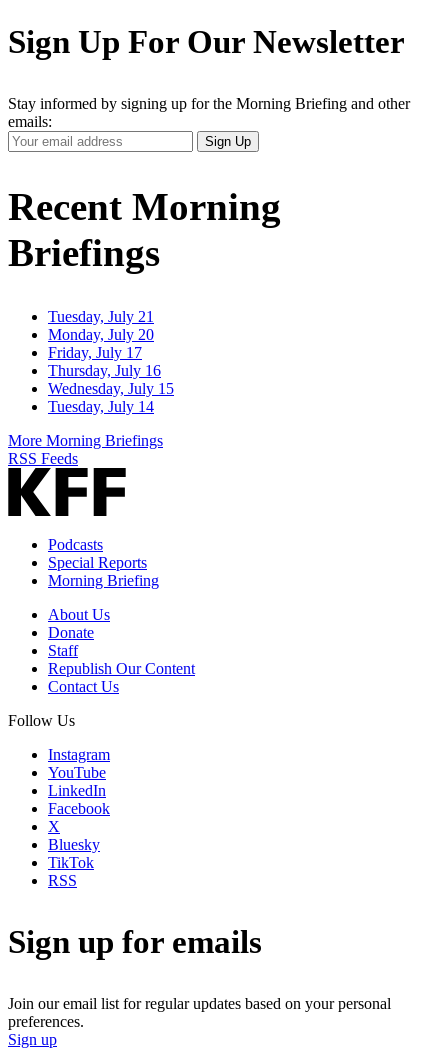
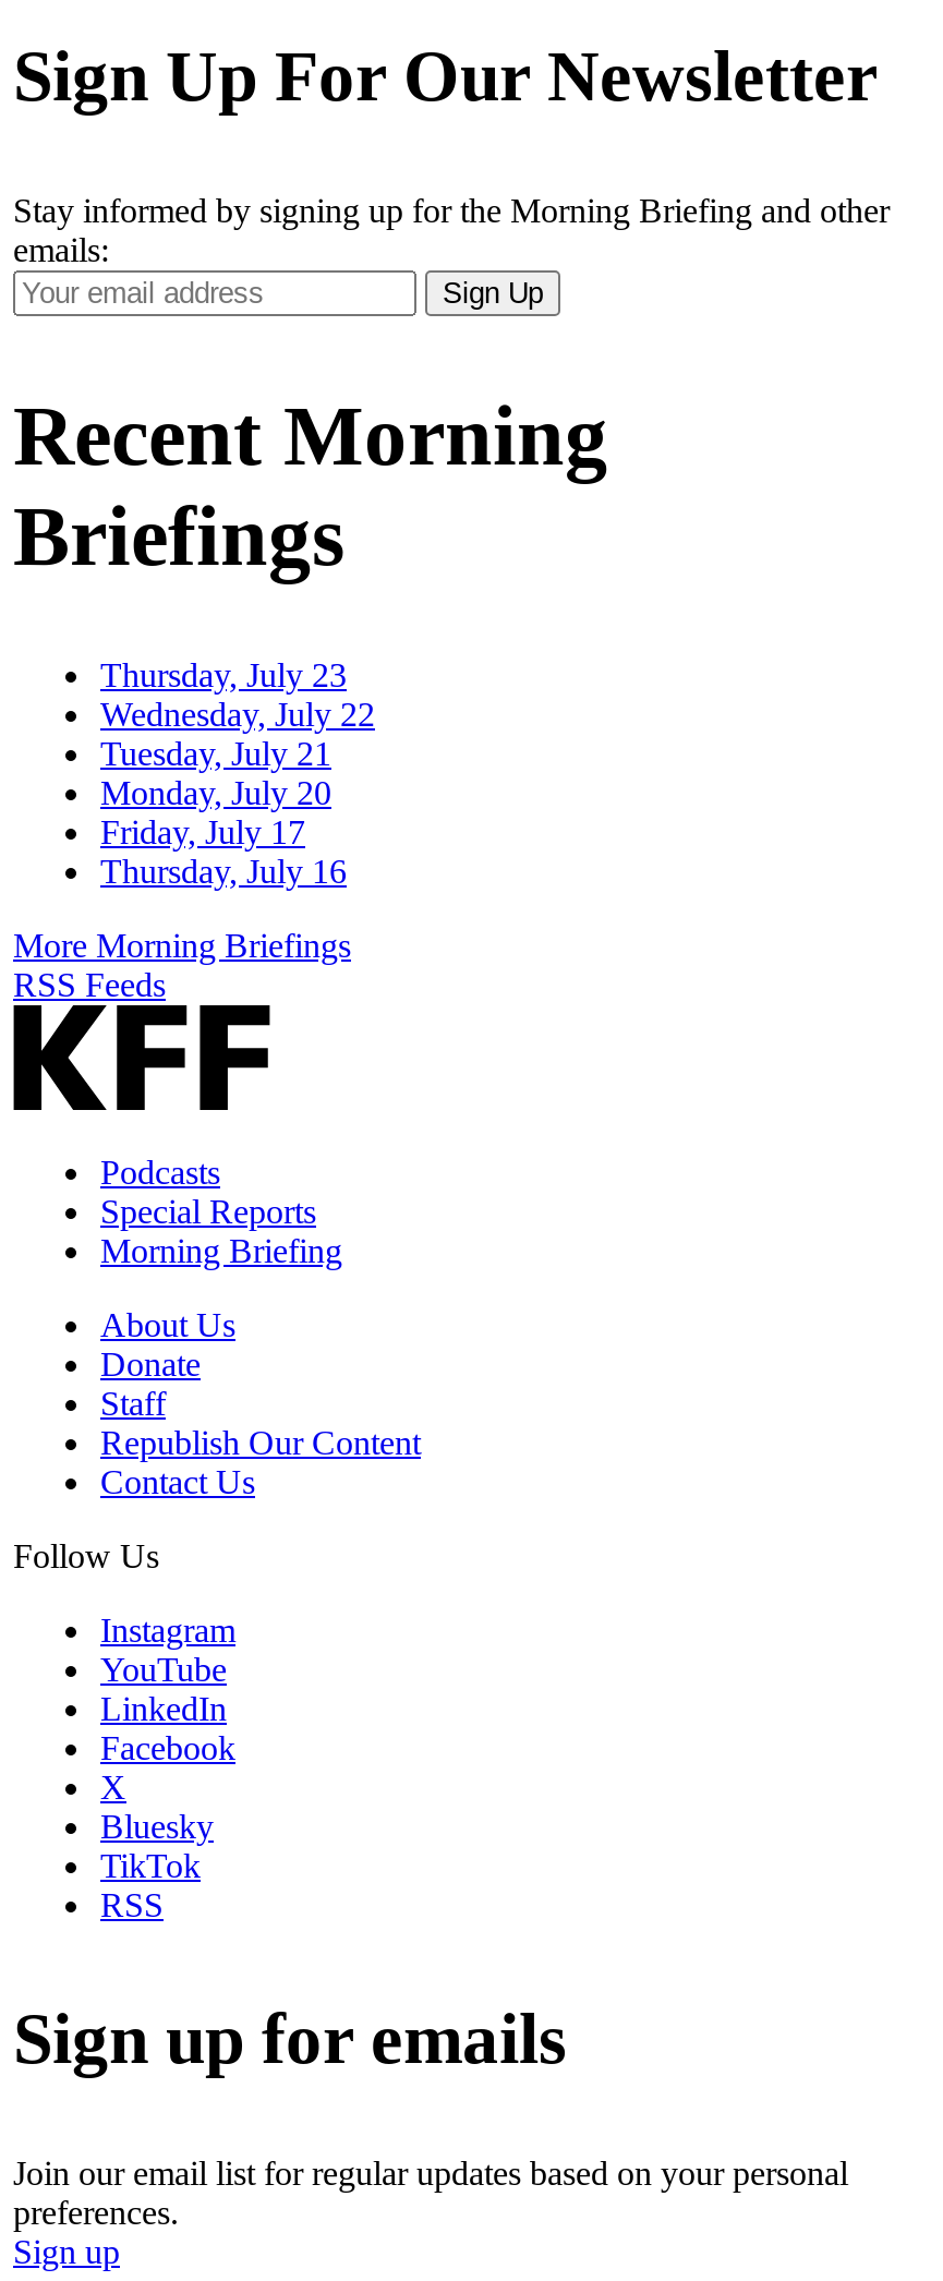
+ Thursday, July 23
+ Wednesday, July 22

moved down: Tuesday, July 21 | Monday, July 20 | Friday, July 17 | Thursday, July 16

- Wednesday, July 15
- Tuesday, July 14
